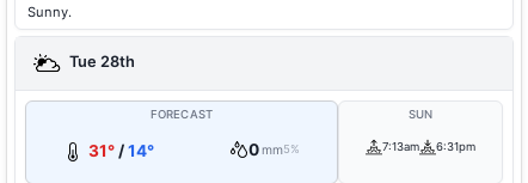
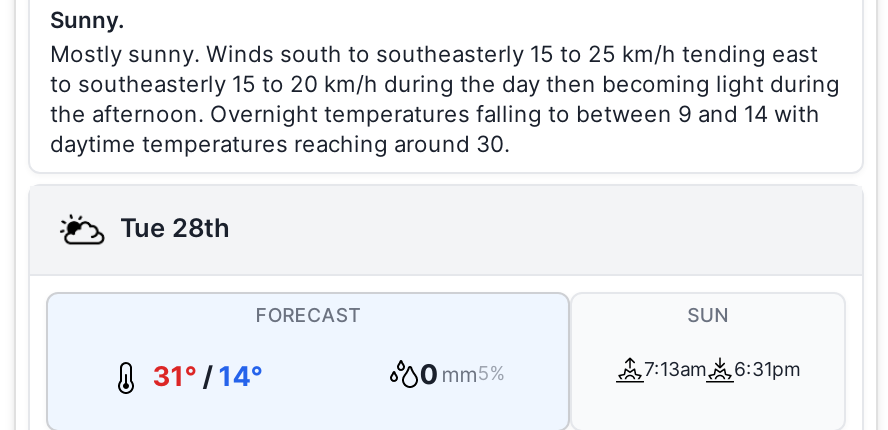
+ Mostly sunny. Winds south to southeasterly 15 to 25 km/h tending east
+ to southeasterly 15 to 20 km/h during the day then becoming light during
+ the afternoon. Overnight temperatures falling to between 9 and 14 with
+ daytime temperatures reaching around 30.
